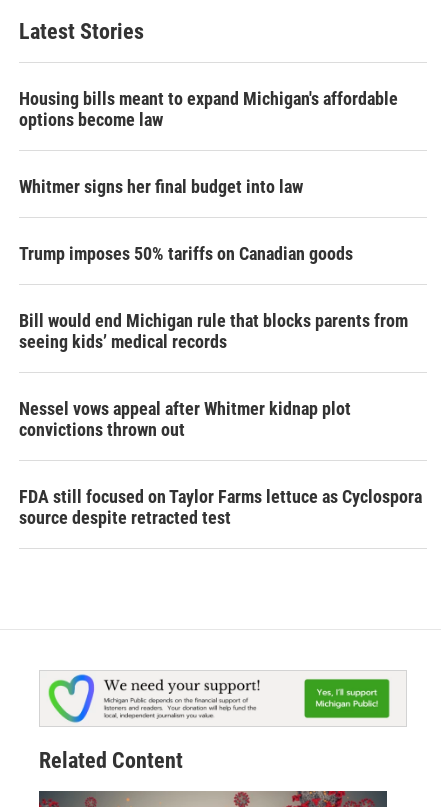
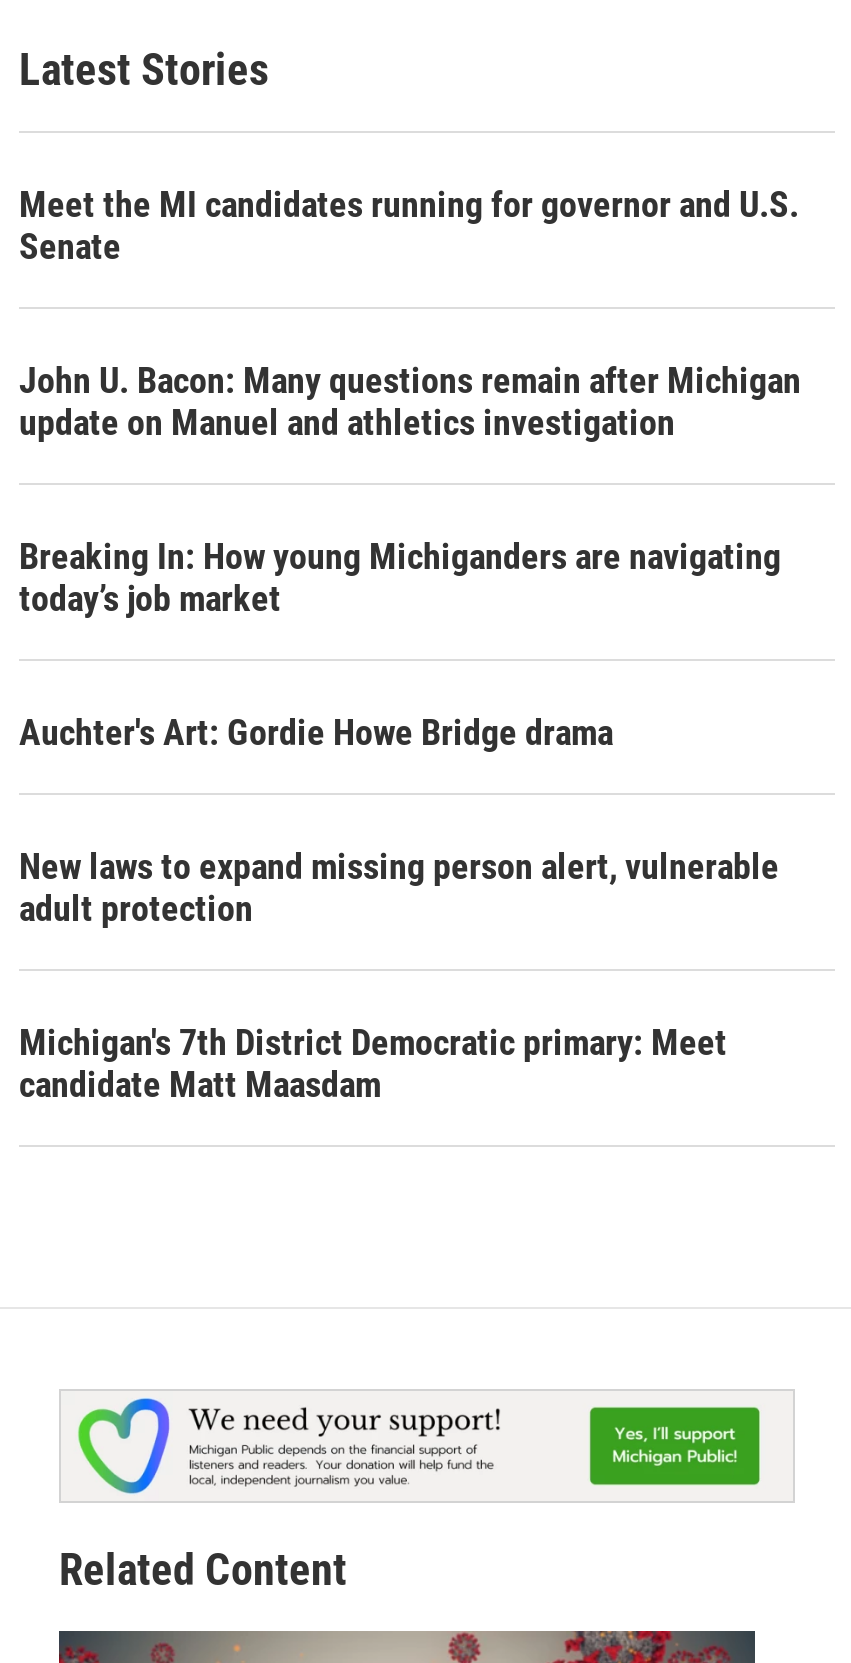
- Housing bills meant to expand Michigan's affordable
- options become law
+ Meet the MI candidates running for governor and U.S.
+ Senate

- Whitmer signs her final budget into law
+ John U. Bacon: Many questions remain after Michigan
+ update on Manuel and athletics investigation

- Trump imposes 50% tariffs on Canadian goods
+ Breaking In: How young Michiganders are navigating
+ today’s job market

- Bill would end Michigan rule that blocks parents from
- seeing kids’ medical records
+ Auchter's Art: Gordie Howe Bridge drama

- Nessel vows appeal after Whitmer kidnap plot
- convictions thrown out
+ New laws to expand missing person alert, vulnerable
+ adult protection

- FDA still focused on Taylor Farms lettuce as Cyclospora
- source despite retracted test
+ Michigan's 7th District Democratic primary: Meet
+ candidate Matt Maasdam
